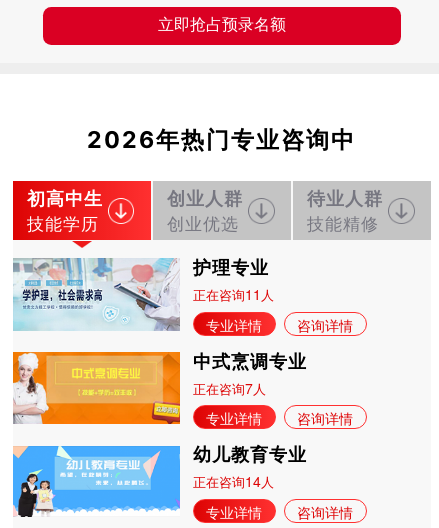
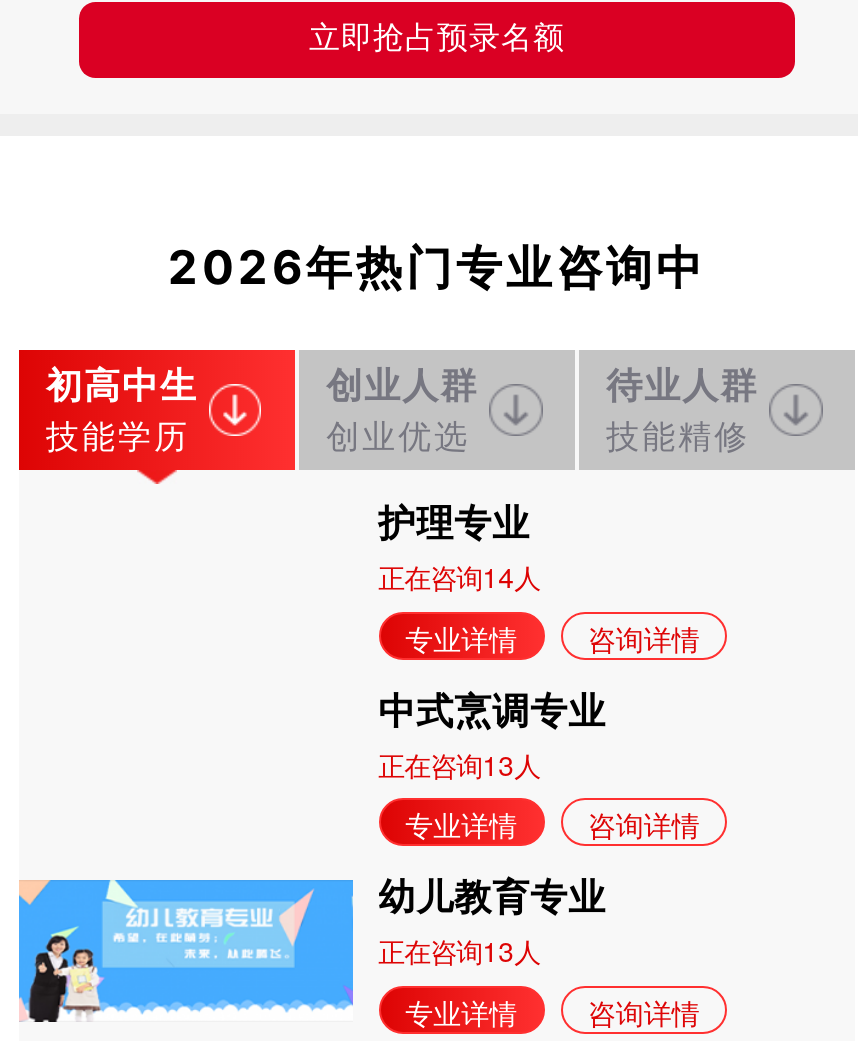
- [image]

- 正在咨询11人
+ 正在咨询14人

- [image]

- 正在咨询7人
+ 正在咨询13人

- 正在咨询14人
+ 正在咨询13人
